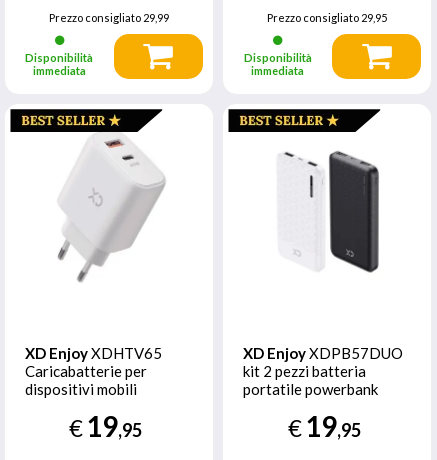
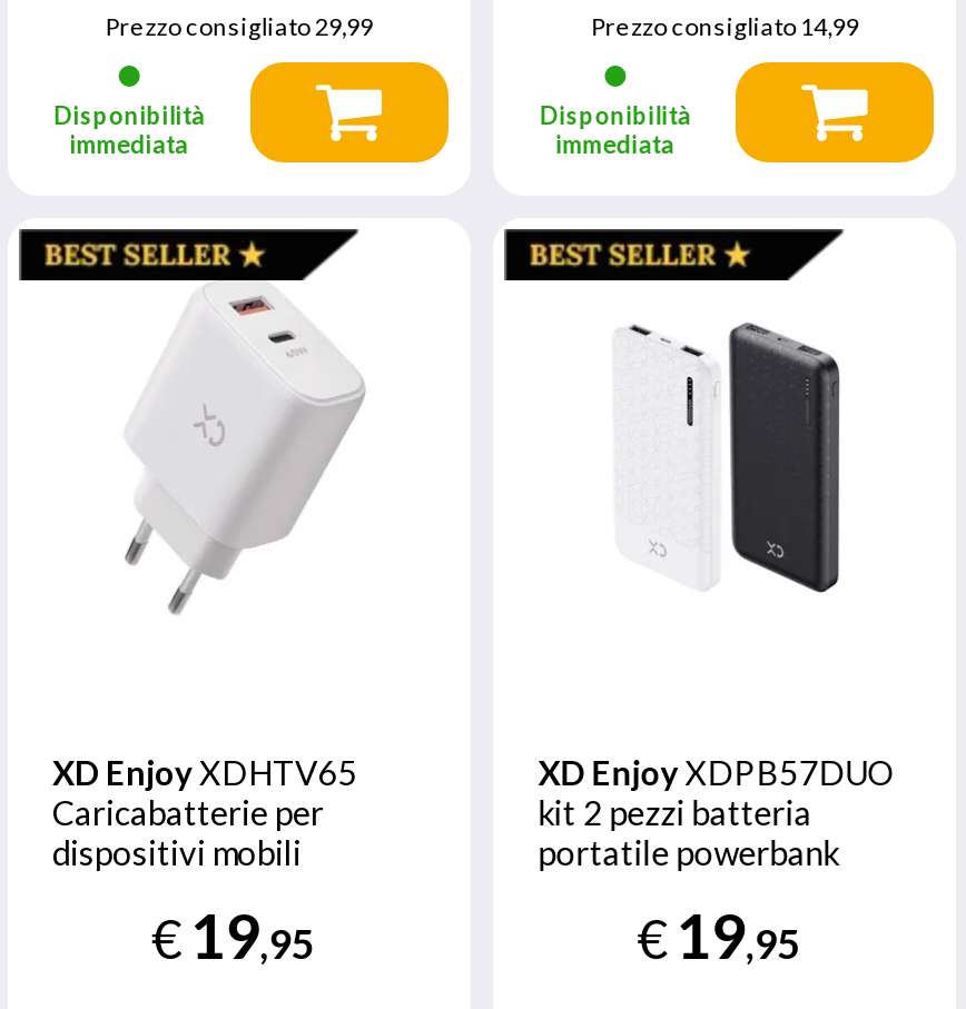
- Prezzo consigliato 29,95
+ Prezzo consigliato 14,99
